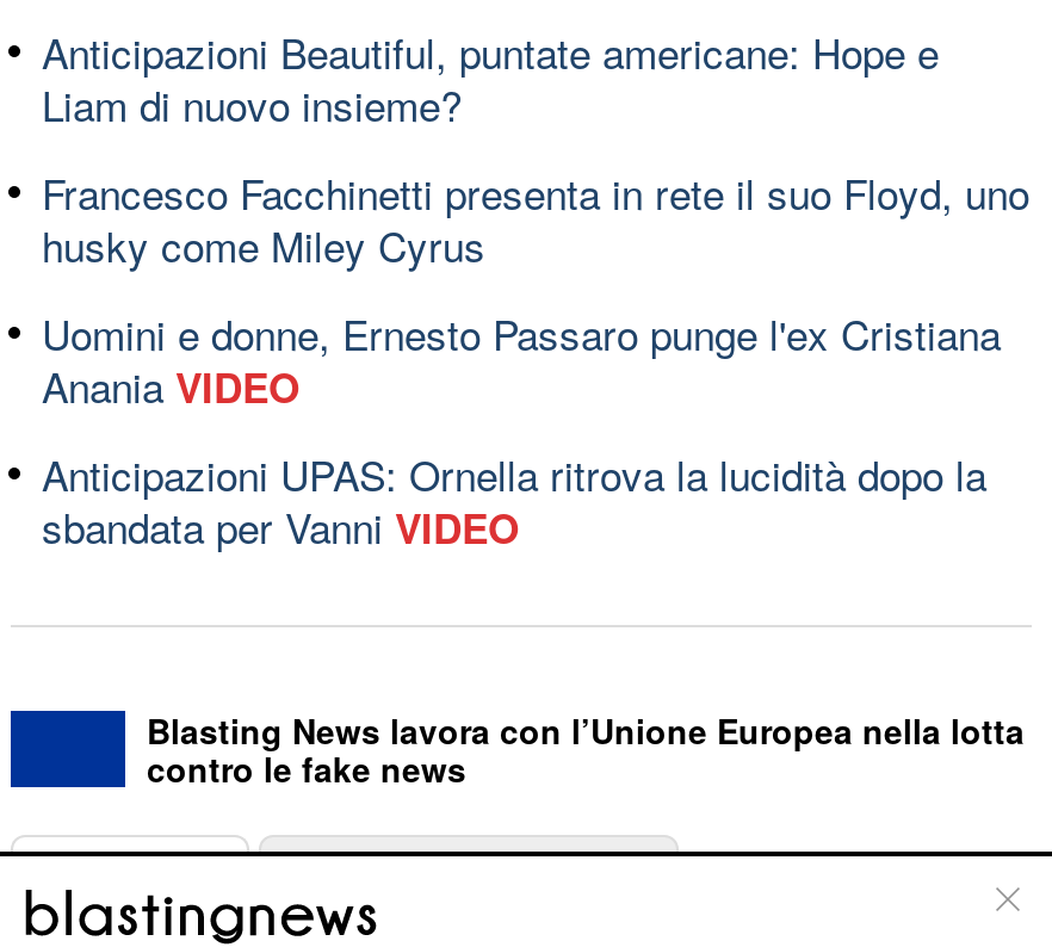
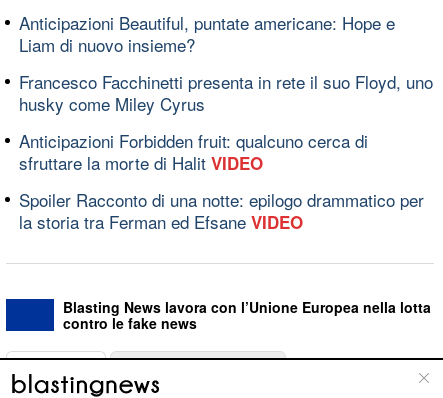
- Uomini e donne, Ernesto Passaro punge l'ex Cristiana
- Anania VIDEO
+ Anticipazioni Forbidden fruit: qualcuno cerca di
+ sfruttare la morte di Halit VIDEO

- Anticipazioni UPAS: Ornella ritrova la lucidità dopo la
- sbandata per Vanni VIDEO
+ Spoiler Racconto di una notte: epilogo drammatico per
+ la storia tra Ferman ed Efsane VIDEO
